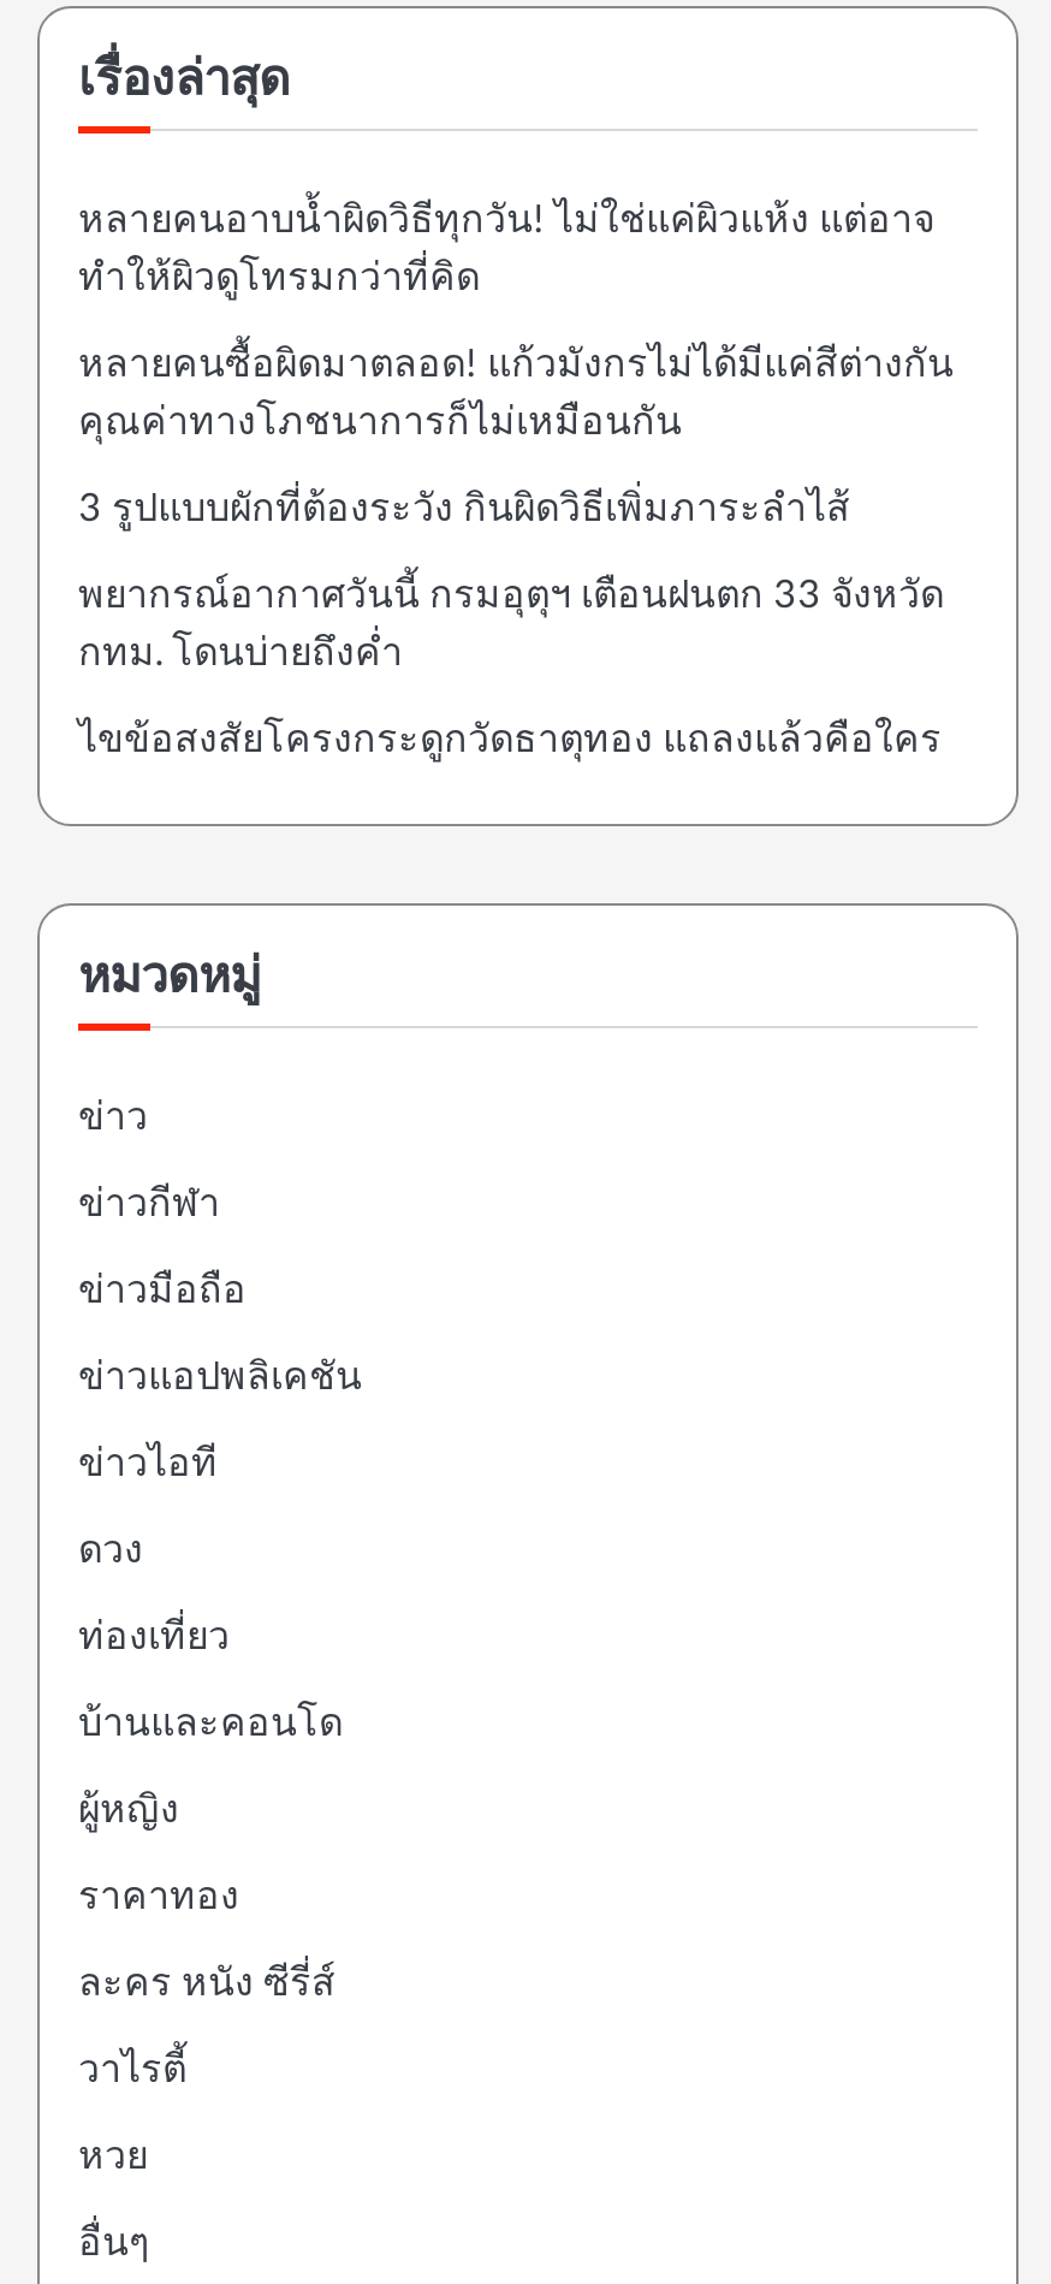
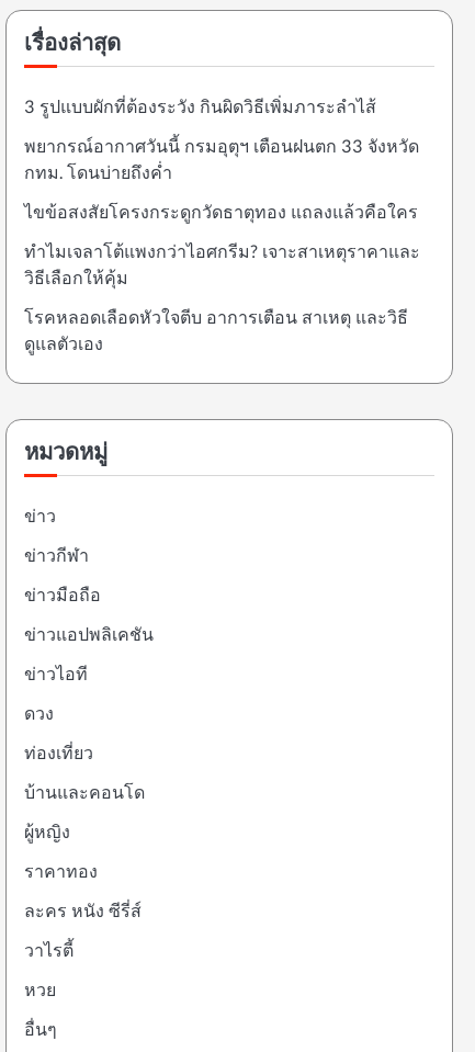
- หลายคนอาบน้ำผิดวิธีทุกวัน! ไม่ใช่แค่ผิวแห้ง แต่อาจ
- ทำให้ผิวดูโทรมกว่าที่คิด
- หลายคนซื้อผิดมาตลอด! แก้วมังกรไม่ได้มีแค่สีต่างกัน
- คุณค่าทางโภชนาการก็ไม่เหมือนกัน

moved up: 3 รูปแบบผักที่ต้องระวัง กินผิดวิธีเพิ่มภาระลำไส้ | พยากรณ์อากาศวันนี้ กรมอุตุฯ เตือนฝนตก 33 จังหวัด | กทม. โดนบ่ายถึงค่ำ | ไขข้อสงสัยโครงกระดูกวัดธาตุทอง แถลงแล้วคือใคร

+ ทำไมเจลาโต้แพงกว่าไอศกรีม? เจาะสาเหตุราคาและ
+ วิธีเลือกให้คุ้ม
+ โรคหลอดเลือดหัวใจตีบ อาการเตือน สาเหตุ และวิธี
+ ดูแลตัวเอง
